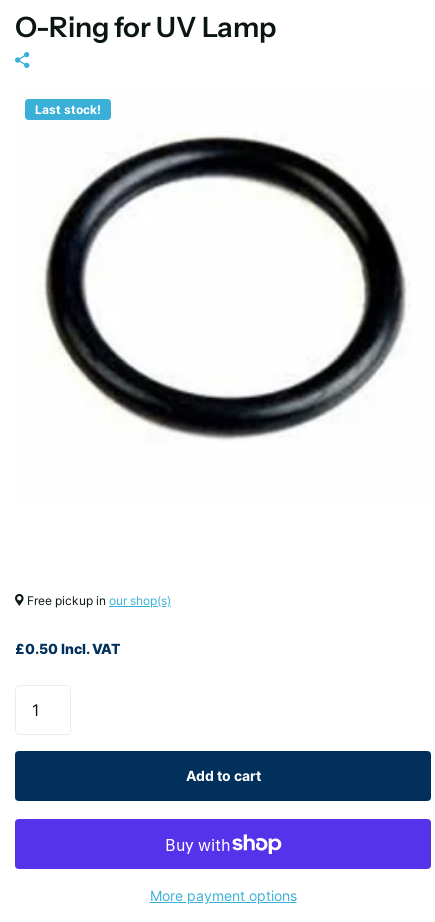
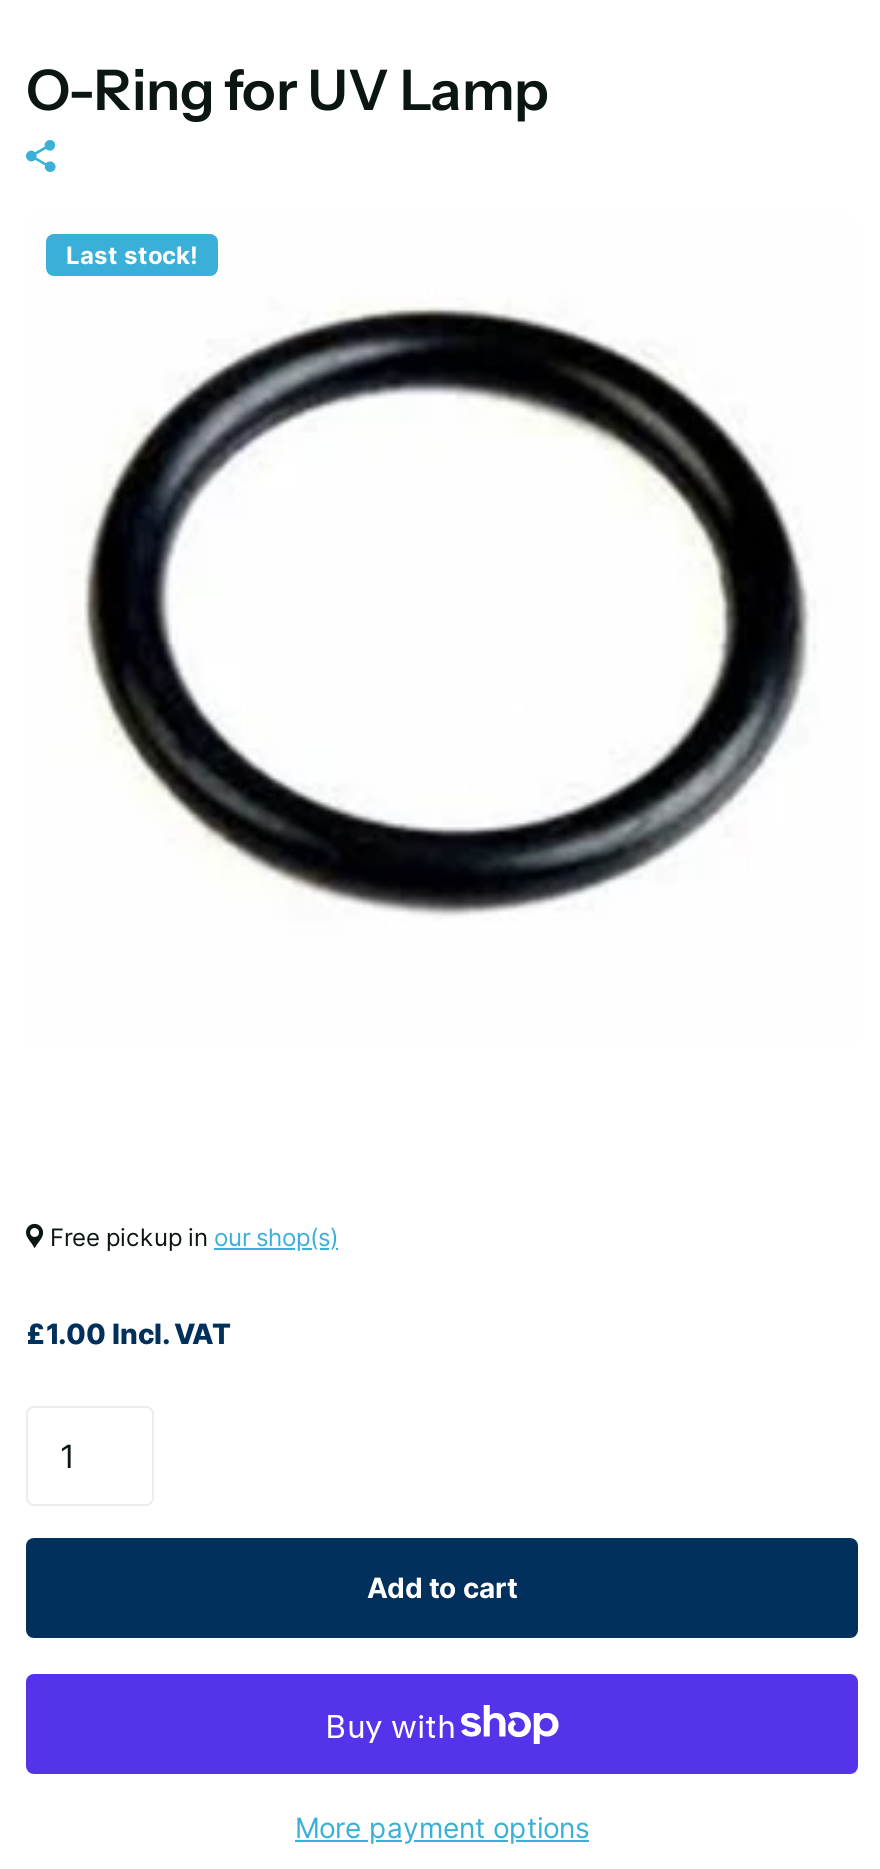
- £0.50 Incl. VAT
+ £1.00 Incl. VAT
